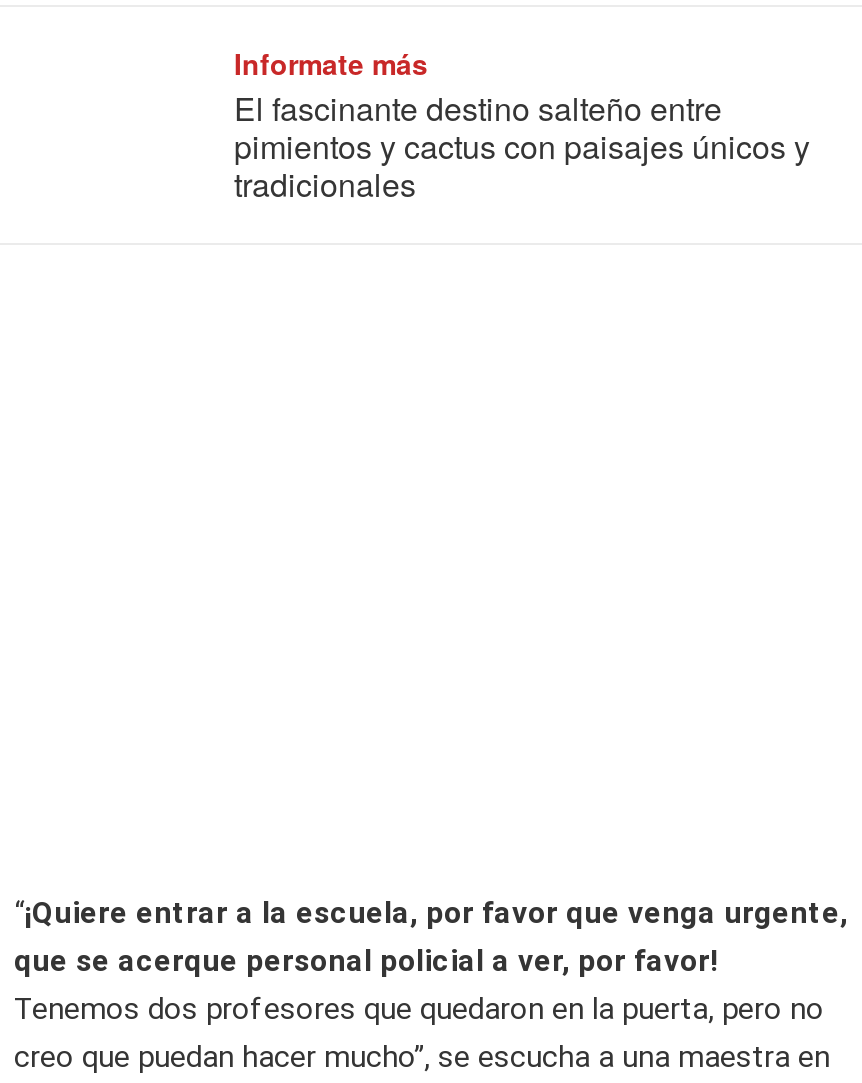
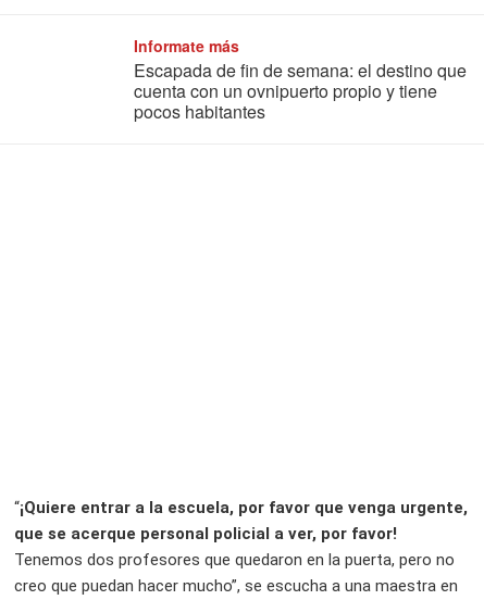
- El fascinante destino salteño entre
- pimientos y cactus con paisajes únicos y
- tradicionales
+ Escapada de fin de semana: el destino que
+ cuenta con un ovnipuerto propio y tiene
+ pocos habitantes
